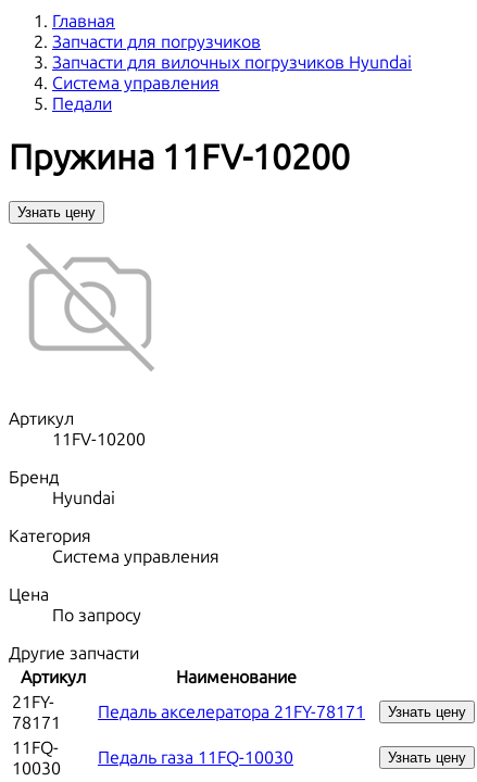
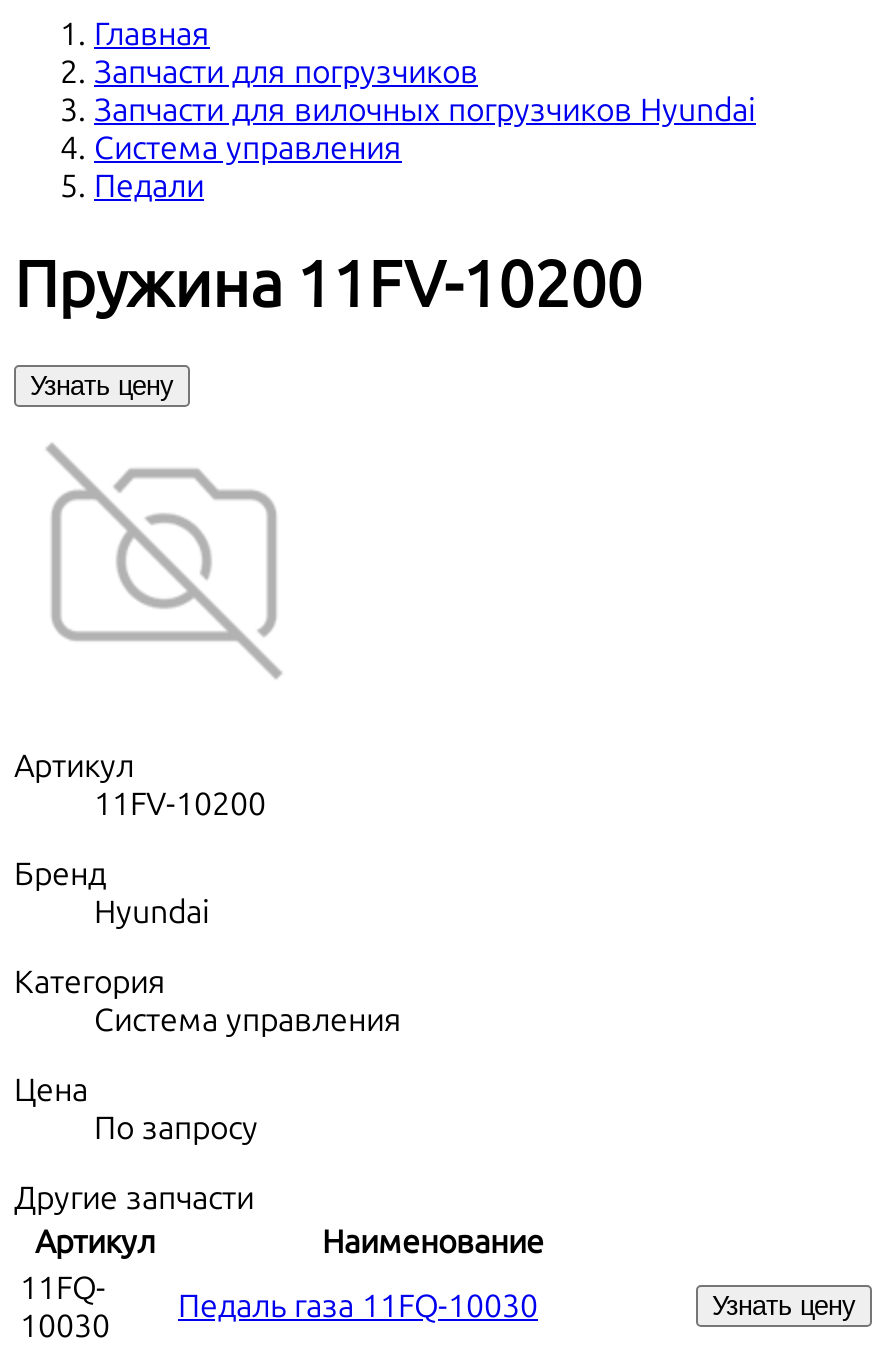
- 21FY-
- 78171

- Педаль акселератора 21FY-78171
- Узнать цену
